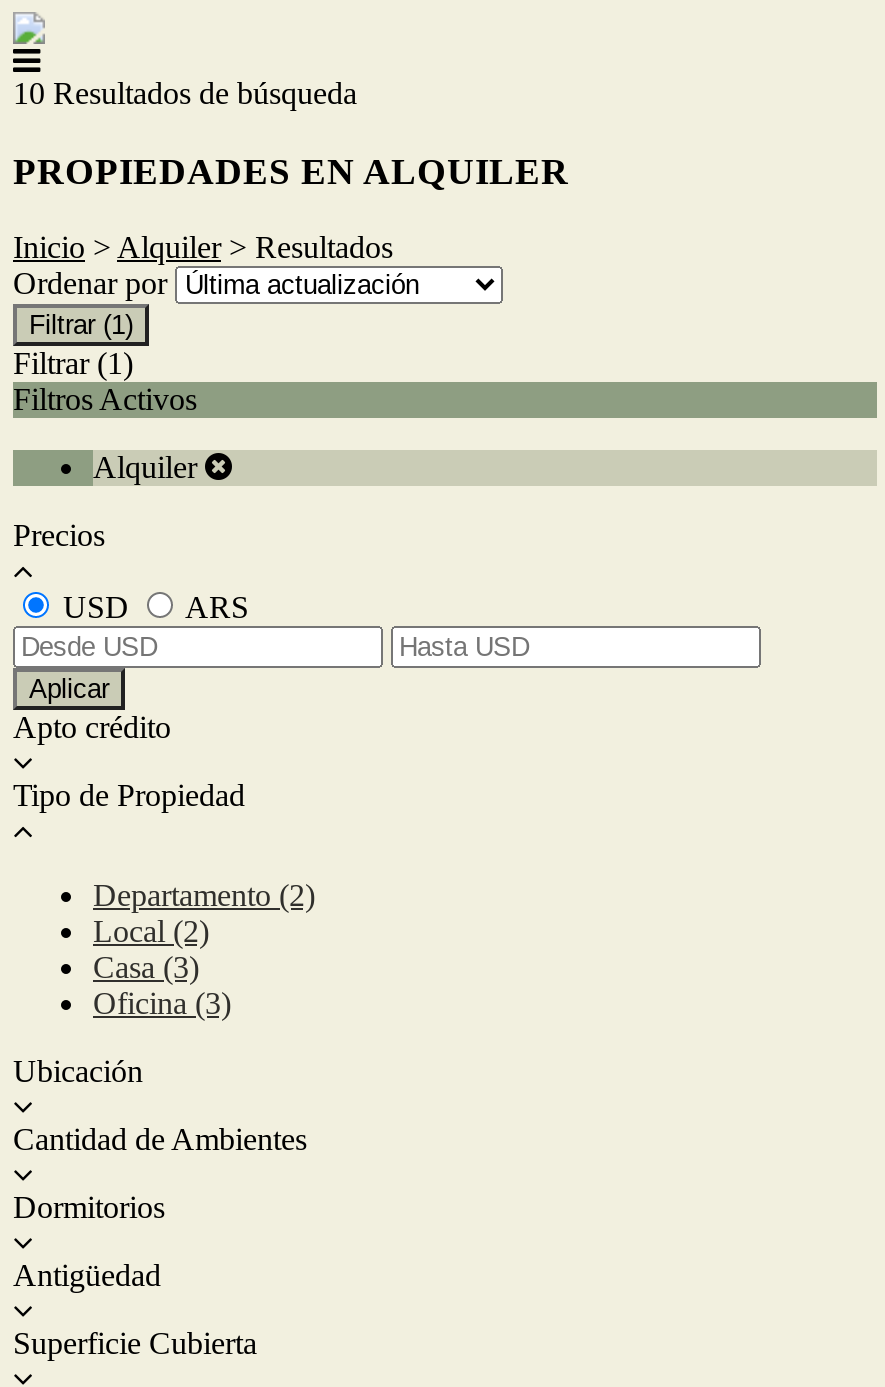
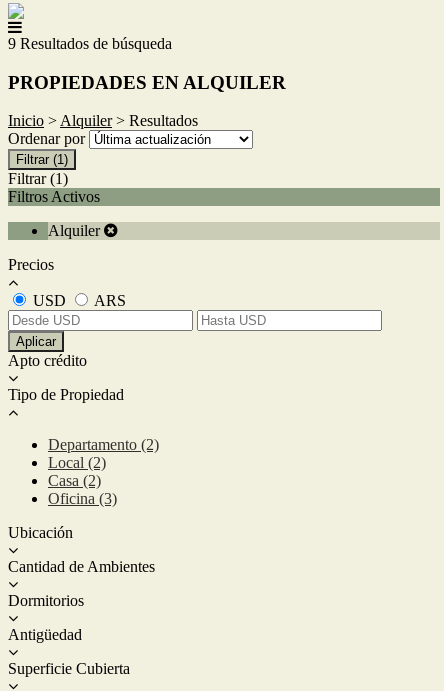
- 10 Resultados de búsqueda
+ 9 Resultados de búsqueda

- Casa (3)
+ Casa (2)
